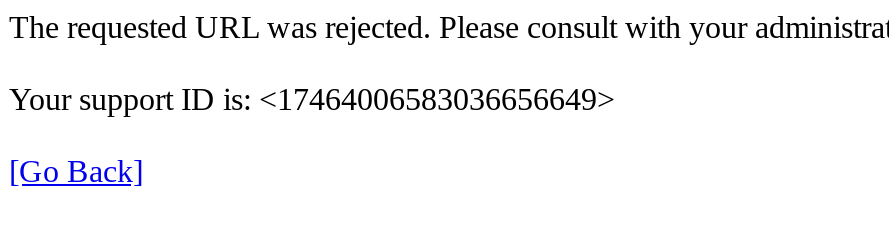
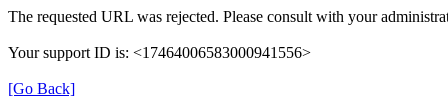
- Your support ID is: <17464006583036656649>
+ Your support ID is: <17464006583000941556>
